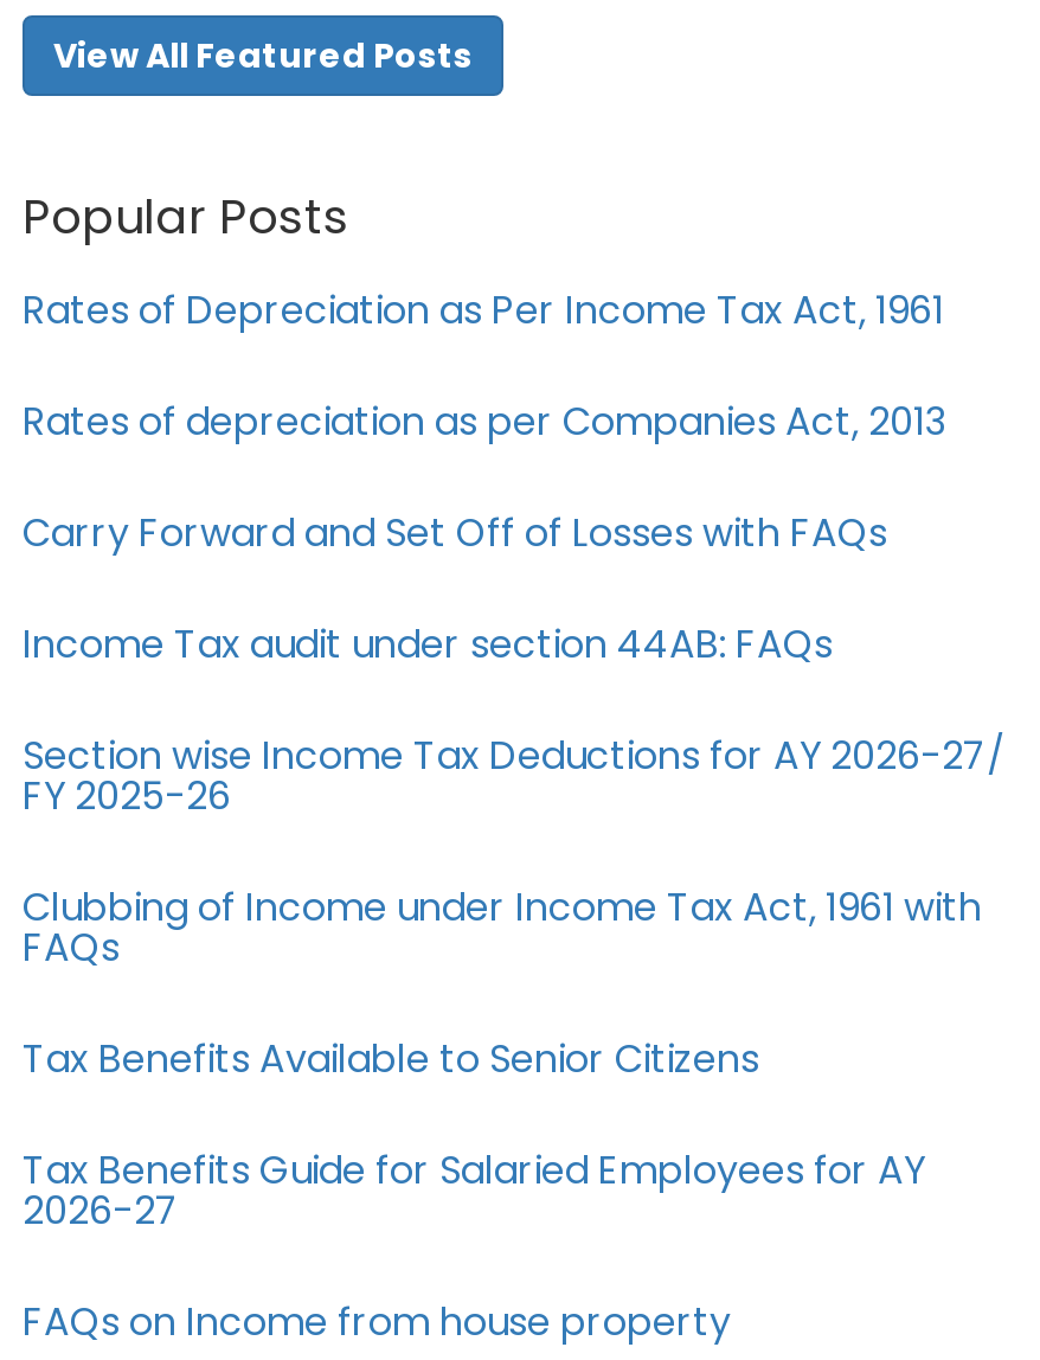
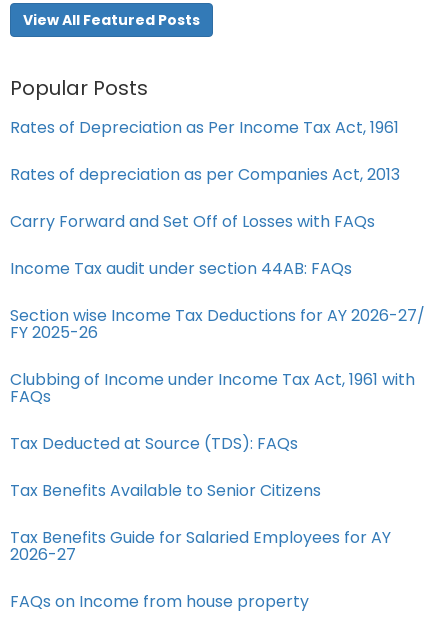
+ Tax Deducted at Source (TDS): FAQs
